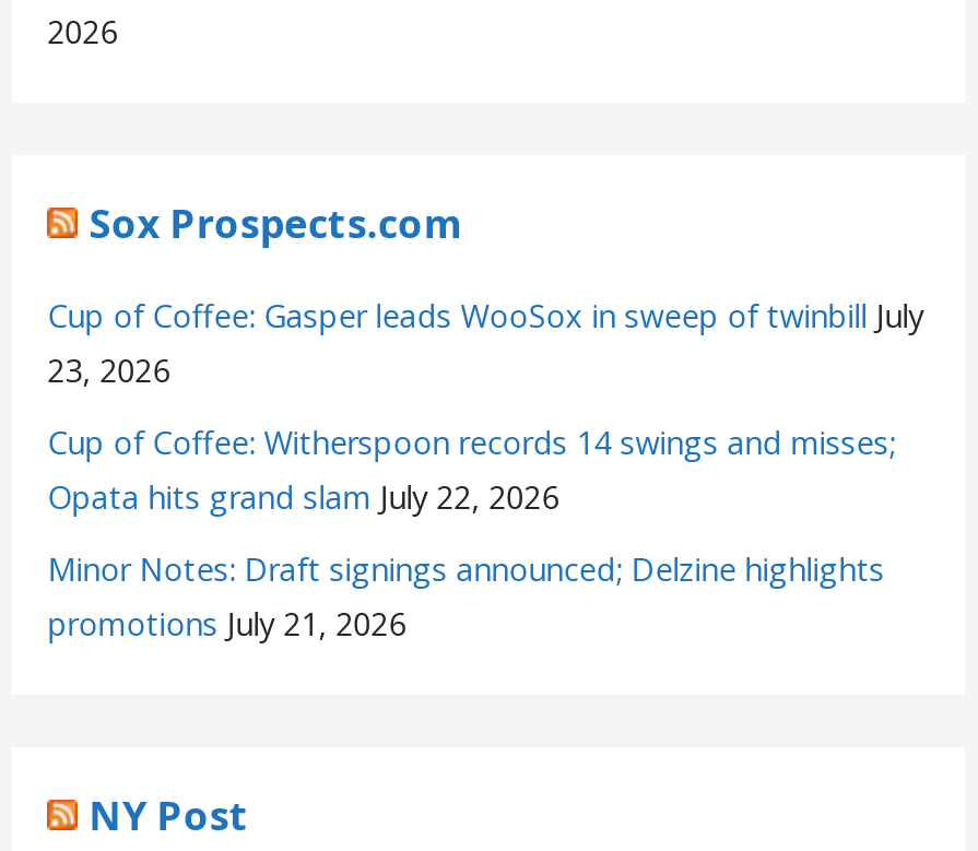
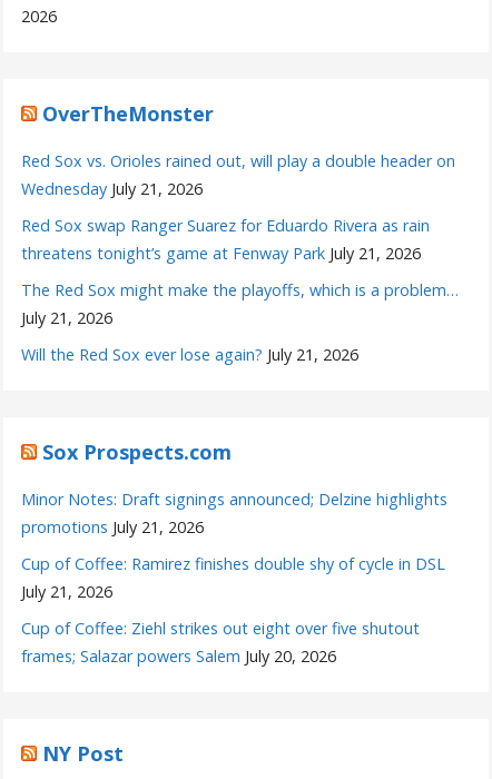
+ OverTheMonster
+ Red Sox vs. Orioles rained out, will play a double header on
+ Wednesday July 21, 2026
+ Red Sox swap Ranger Suarez for Eduardo Rivera as rain
+ threatens tonight’s game at Fenway Park July 21, 2026
+ The Red Sox might make the playoffs, which is a problem…
+ July 21, 2026
+ Will the Red Sox ever lose again? July 21, 2026

- Cup of Coffee: Gasper leads WooSox in sweep of twinbill July
- 23, 2026
- Cup of Coffee: Witherspoon records 14 swings and misses;
- Opata hits grand slam July 22, 2026

+ Cup of Coffee: Ramirez finishes double shy of cycle in DSL
+ July 21, 2026
+ Cup of Coffee: Ziehl strikes out eight over five shutout
+ frames; Salazar powers Salem July 20, 2026
